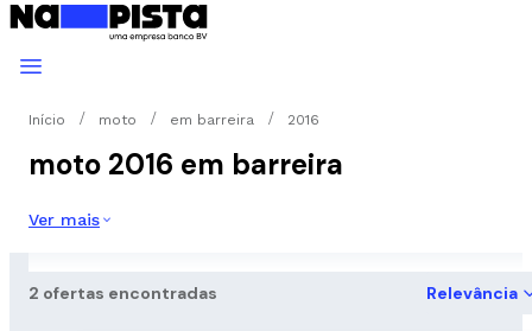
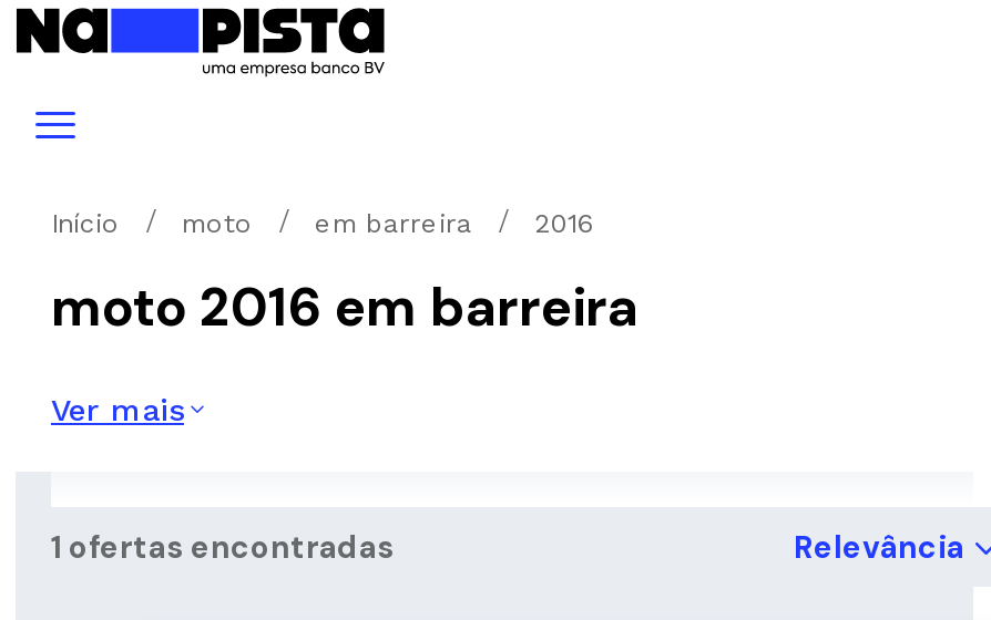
- 2 ofertas encontradas
+ 1 ofertas encontradas
